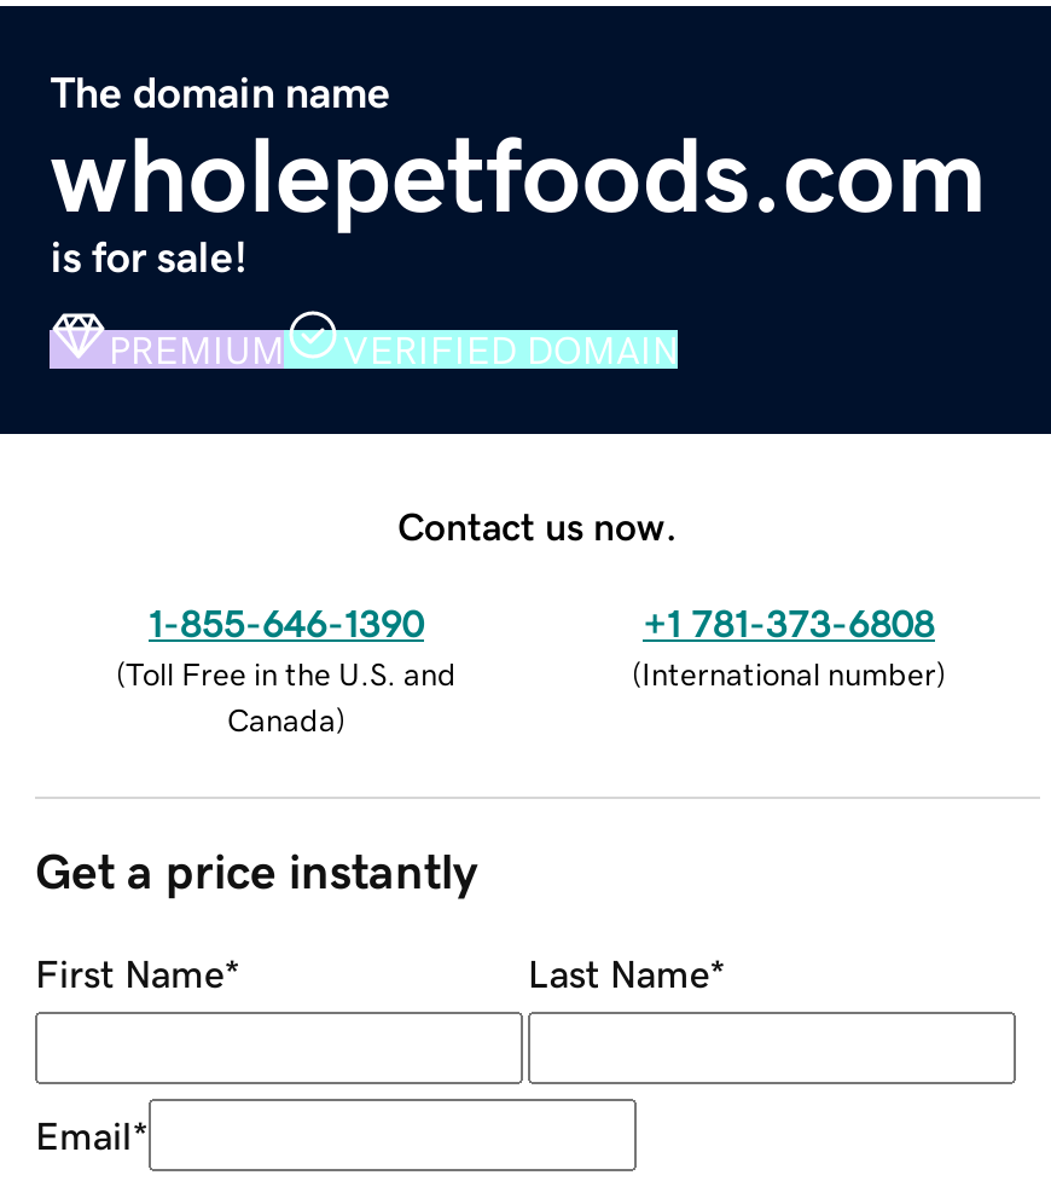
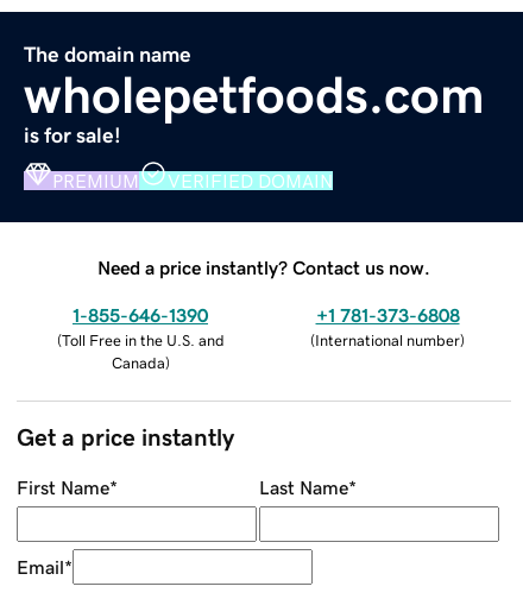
- Contact us now.
+ Need a price instantly? Contact us now.
